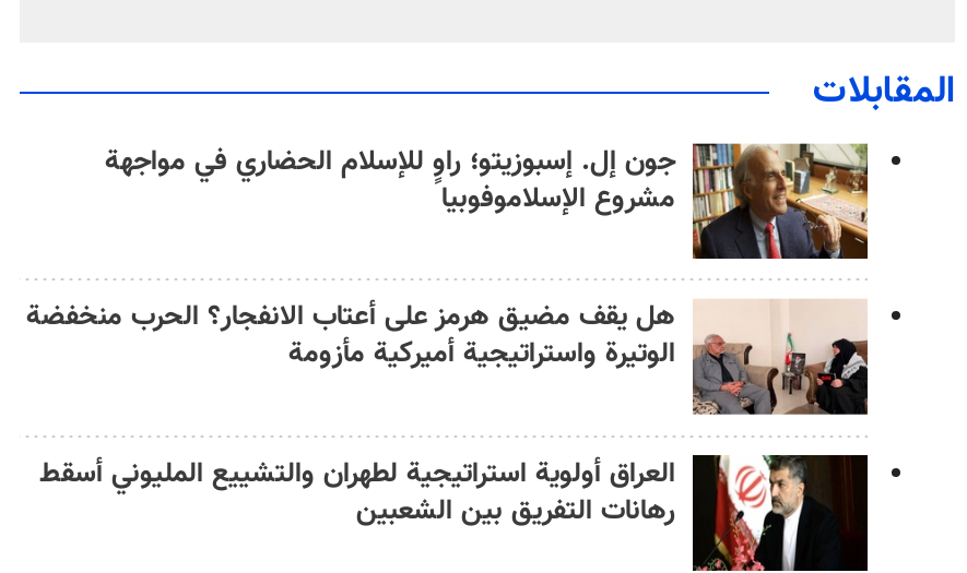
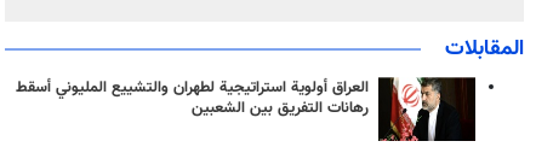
- [image]
- جون إل. إسبوزيتو؛ راوٍ للإسلام الحضاري في مواجهة
- مشروع الإسلاموفوبيا
- هل يقف مضيق هرمز على أعتاب الانفجار؟ الحرب منخفضة
- الوتيرة واستراتيجية أميركية مأزومة

- [image]
